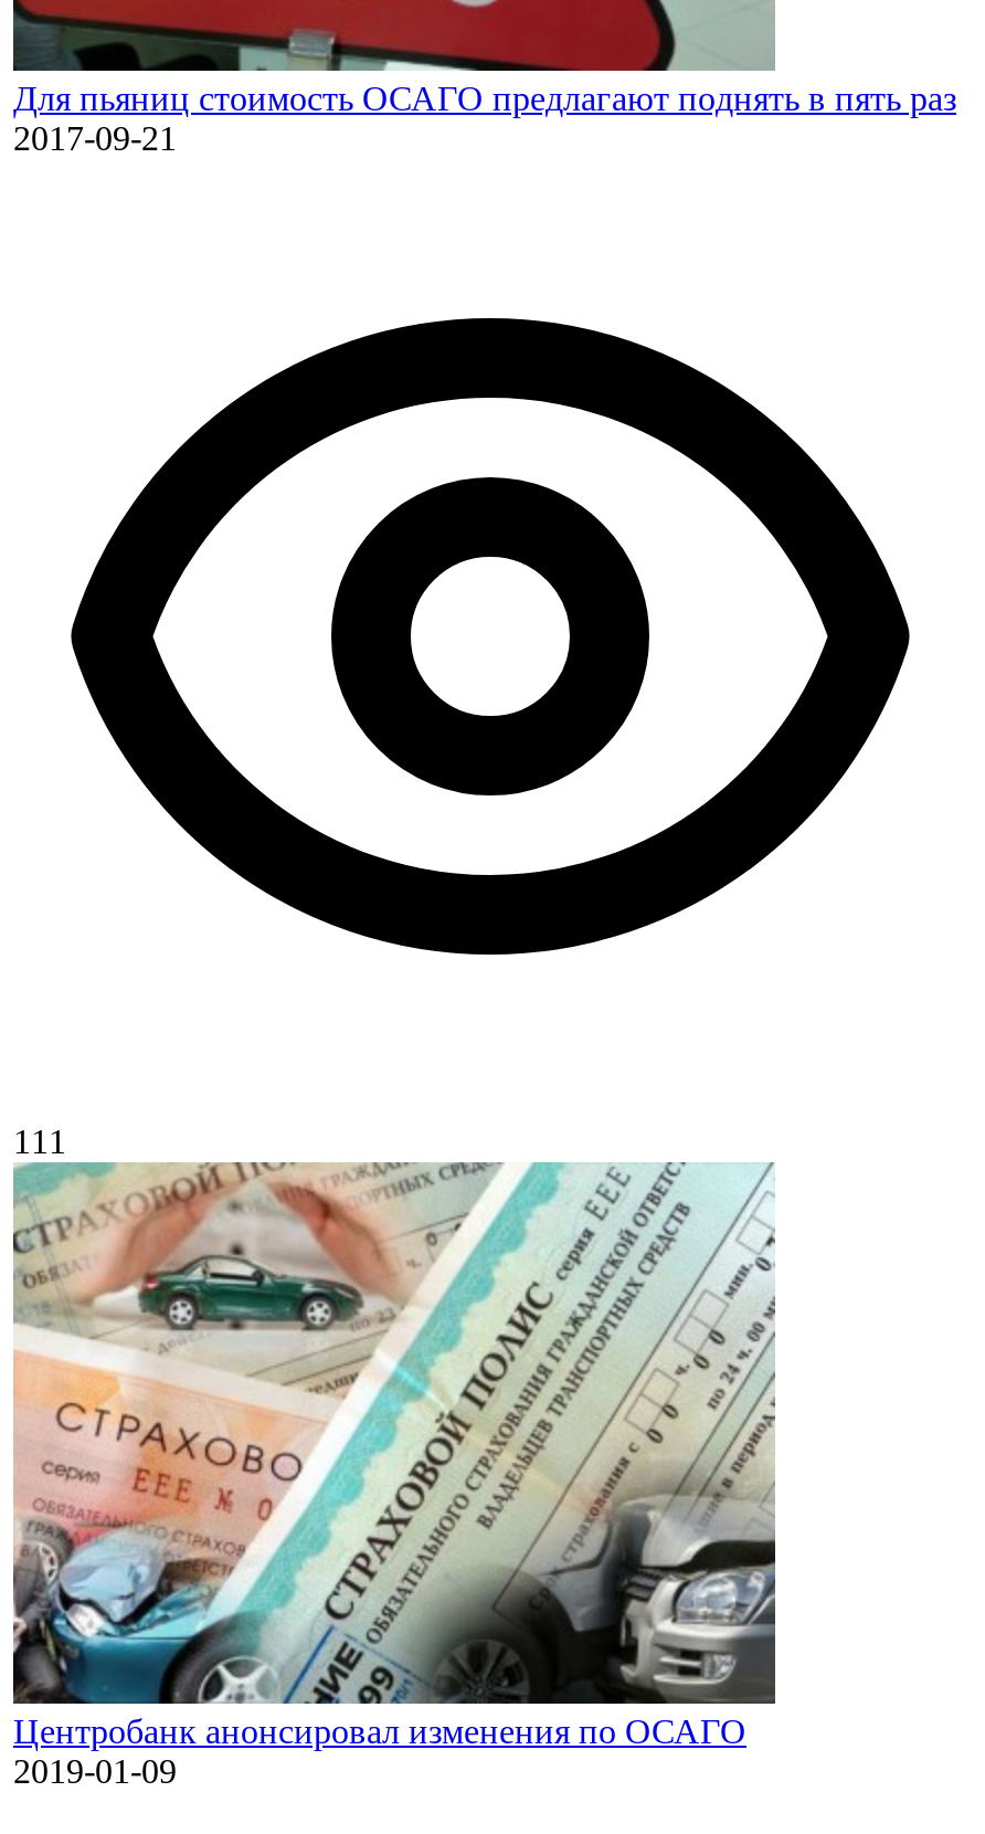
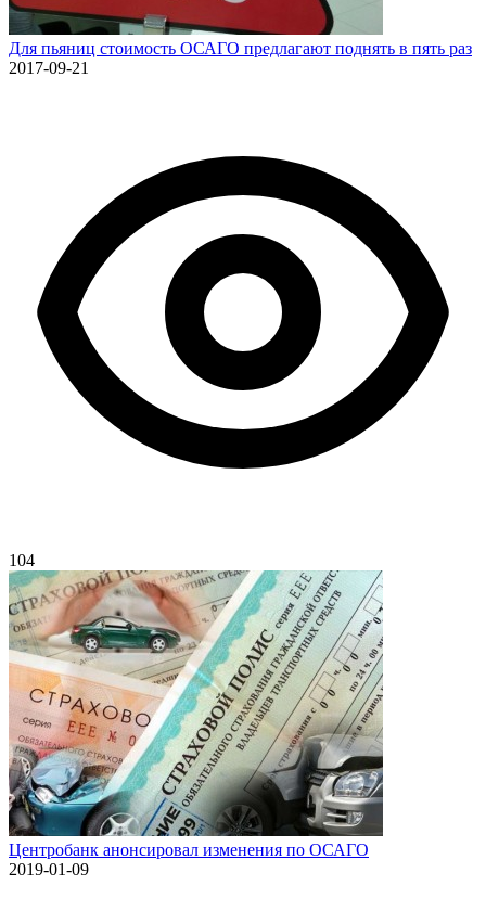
- 111
+ 104
